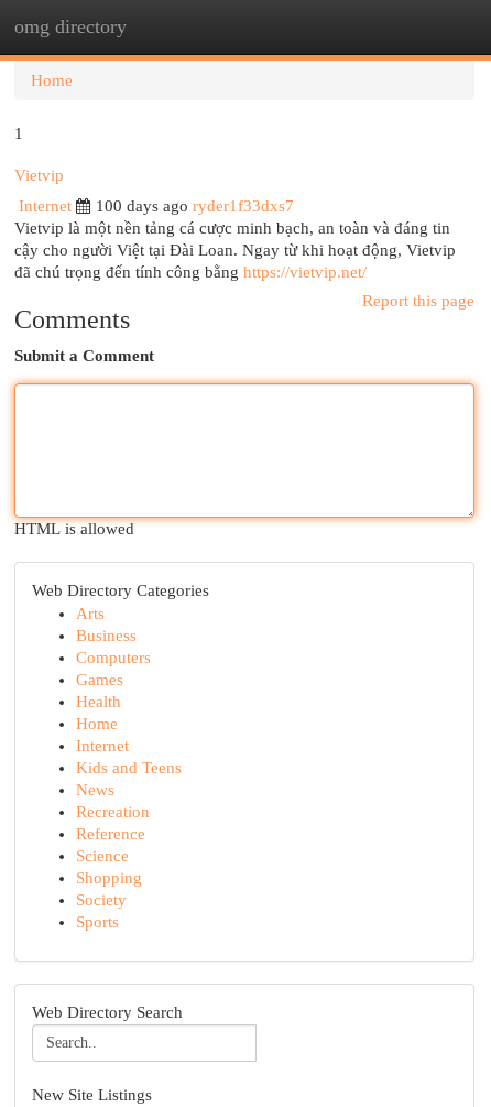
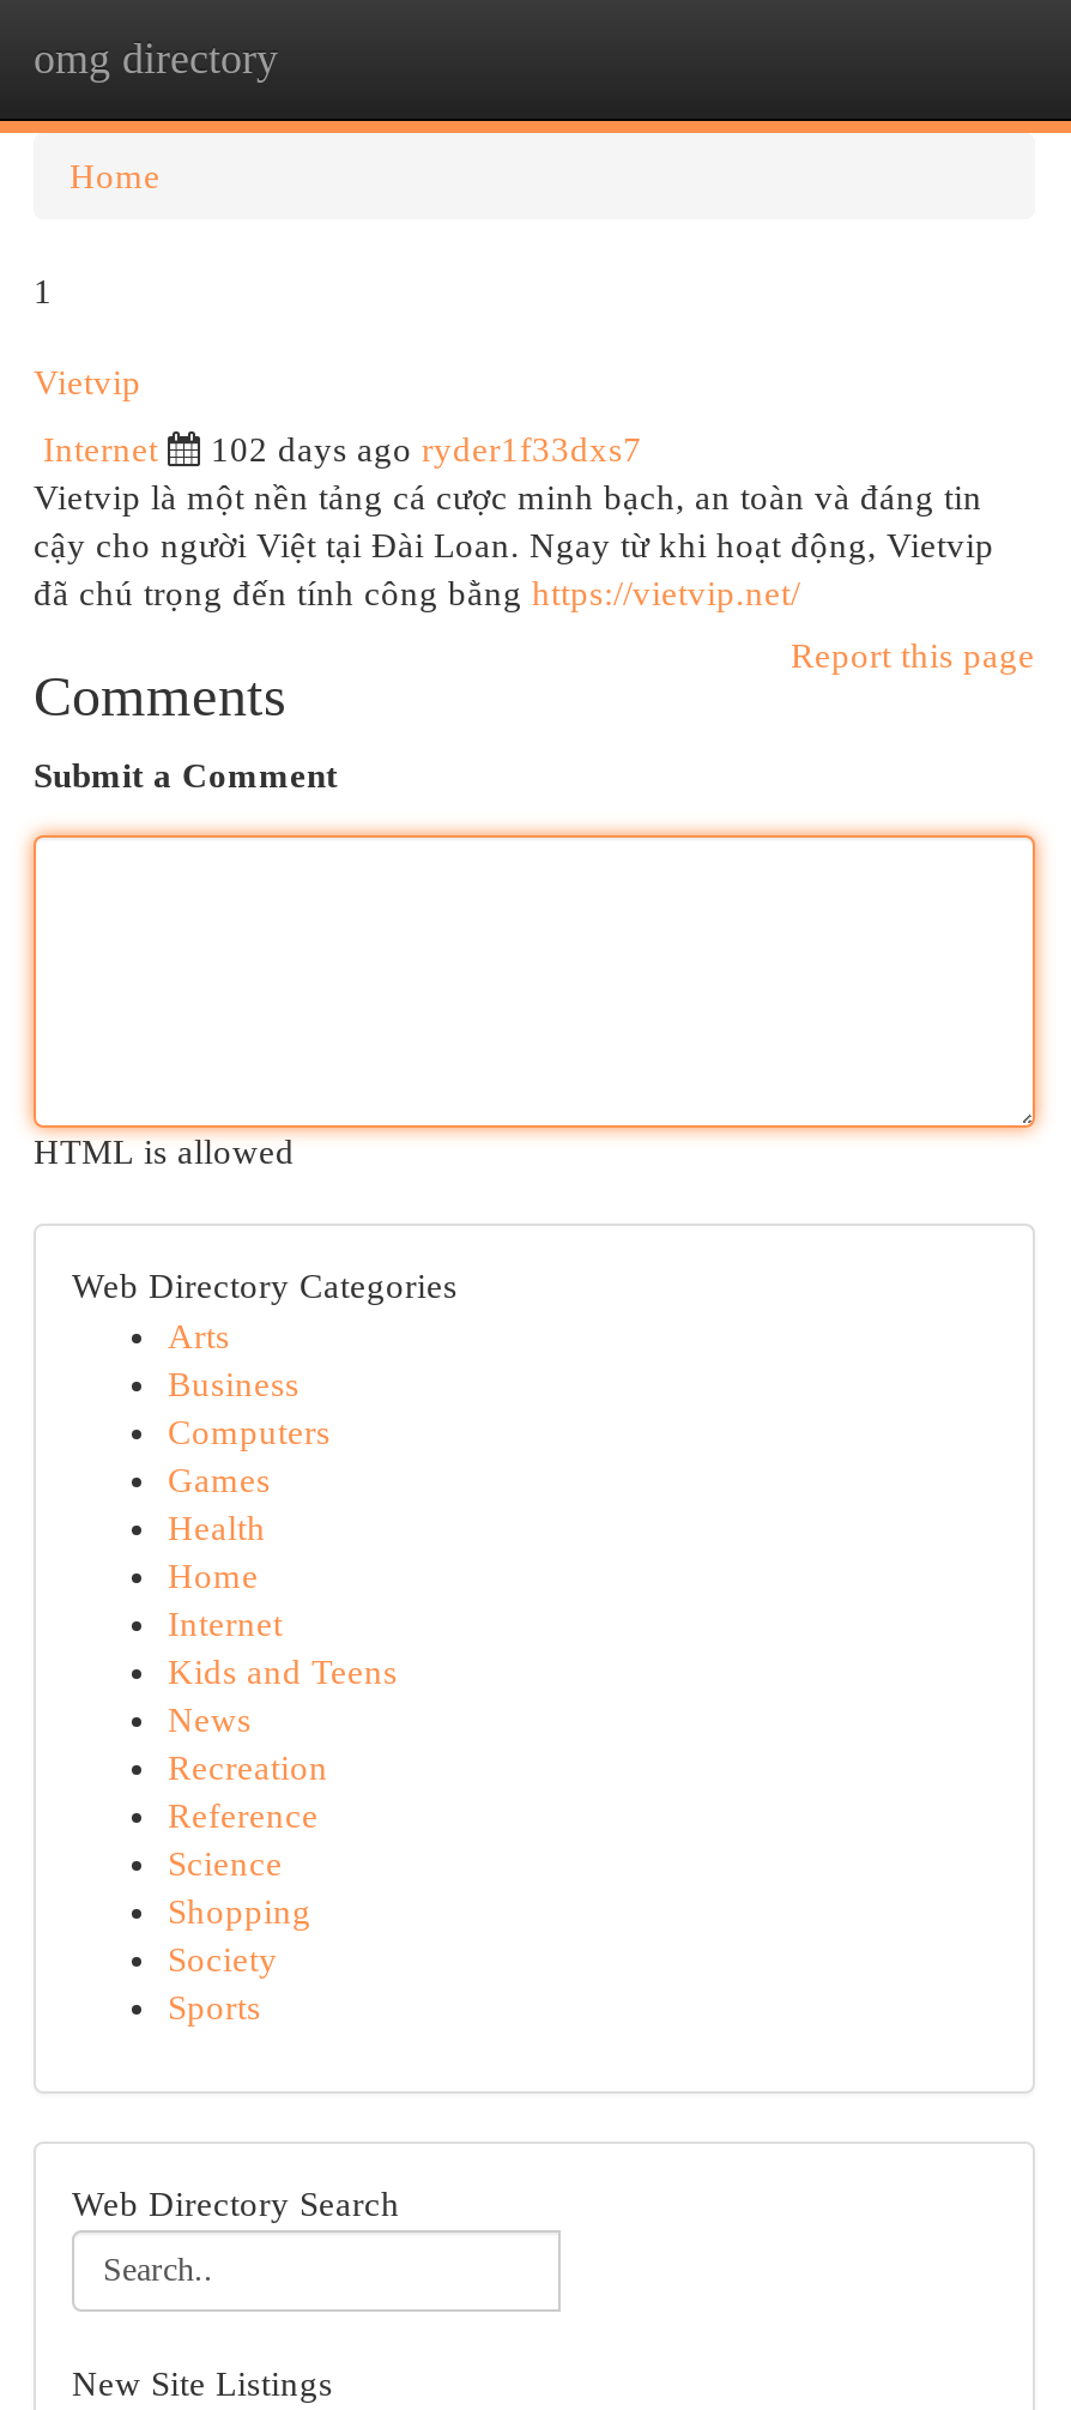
- 100 days ago ryder1f33dxs7
+ 102 days ago ryder1f33dxs7
